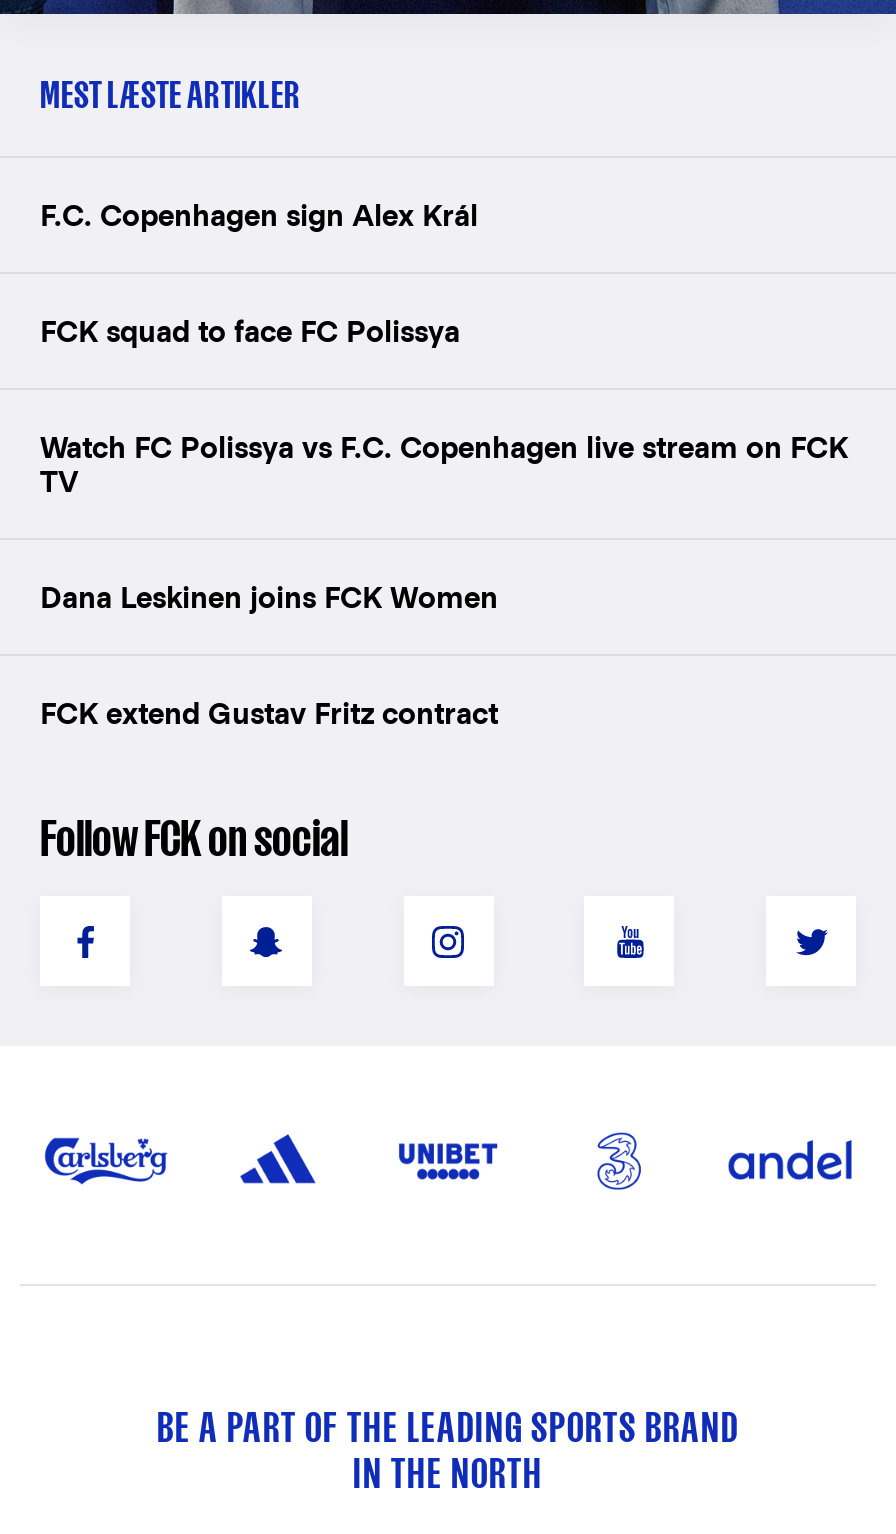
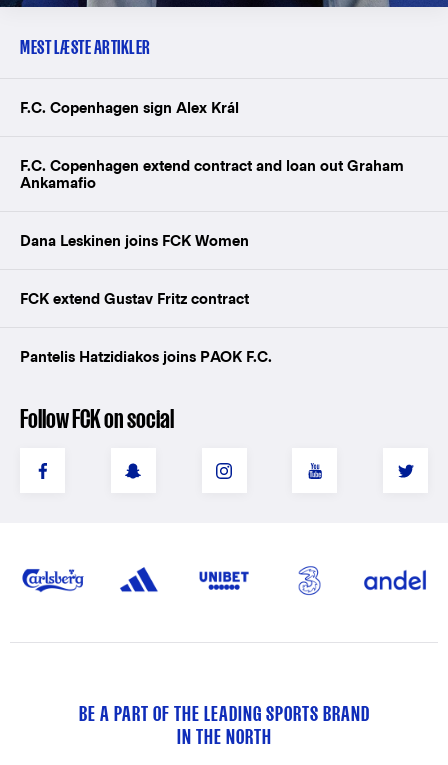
- FCK squad to face FC Polissya
- Watch FC Polissya vs F.C. Copenhagen live stream on FCK
- TV
+ F.C. Copenhagen extend contract and loan out Graham
+ Ankamafio

moved up: Dana Leskinen joins FCK Women | FCK extend Gustav Fritz contract

+ Pantelis Hatzidiakos joins PAOK F.C.
